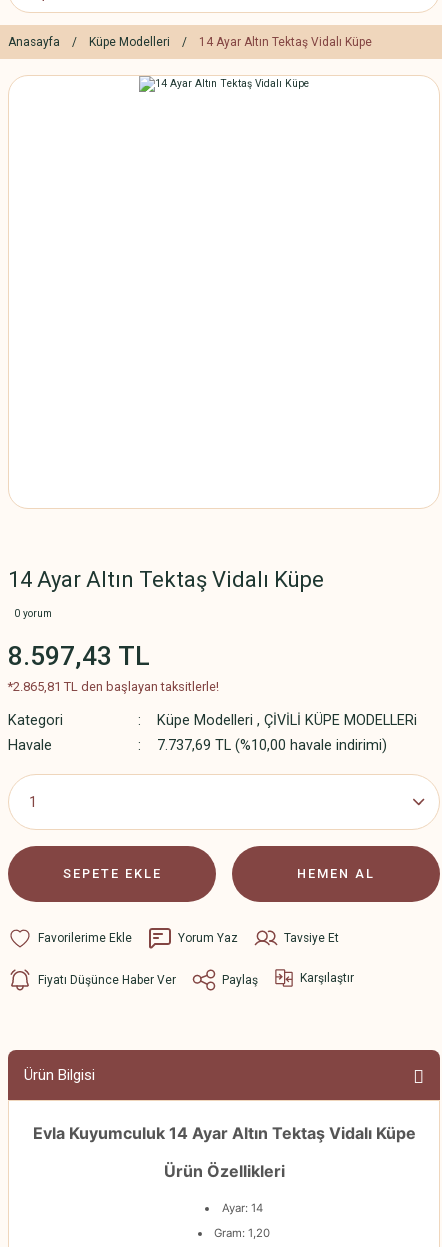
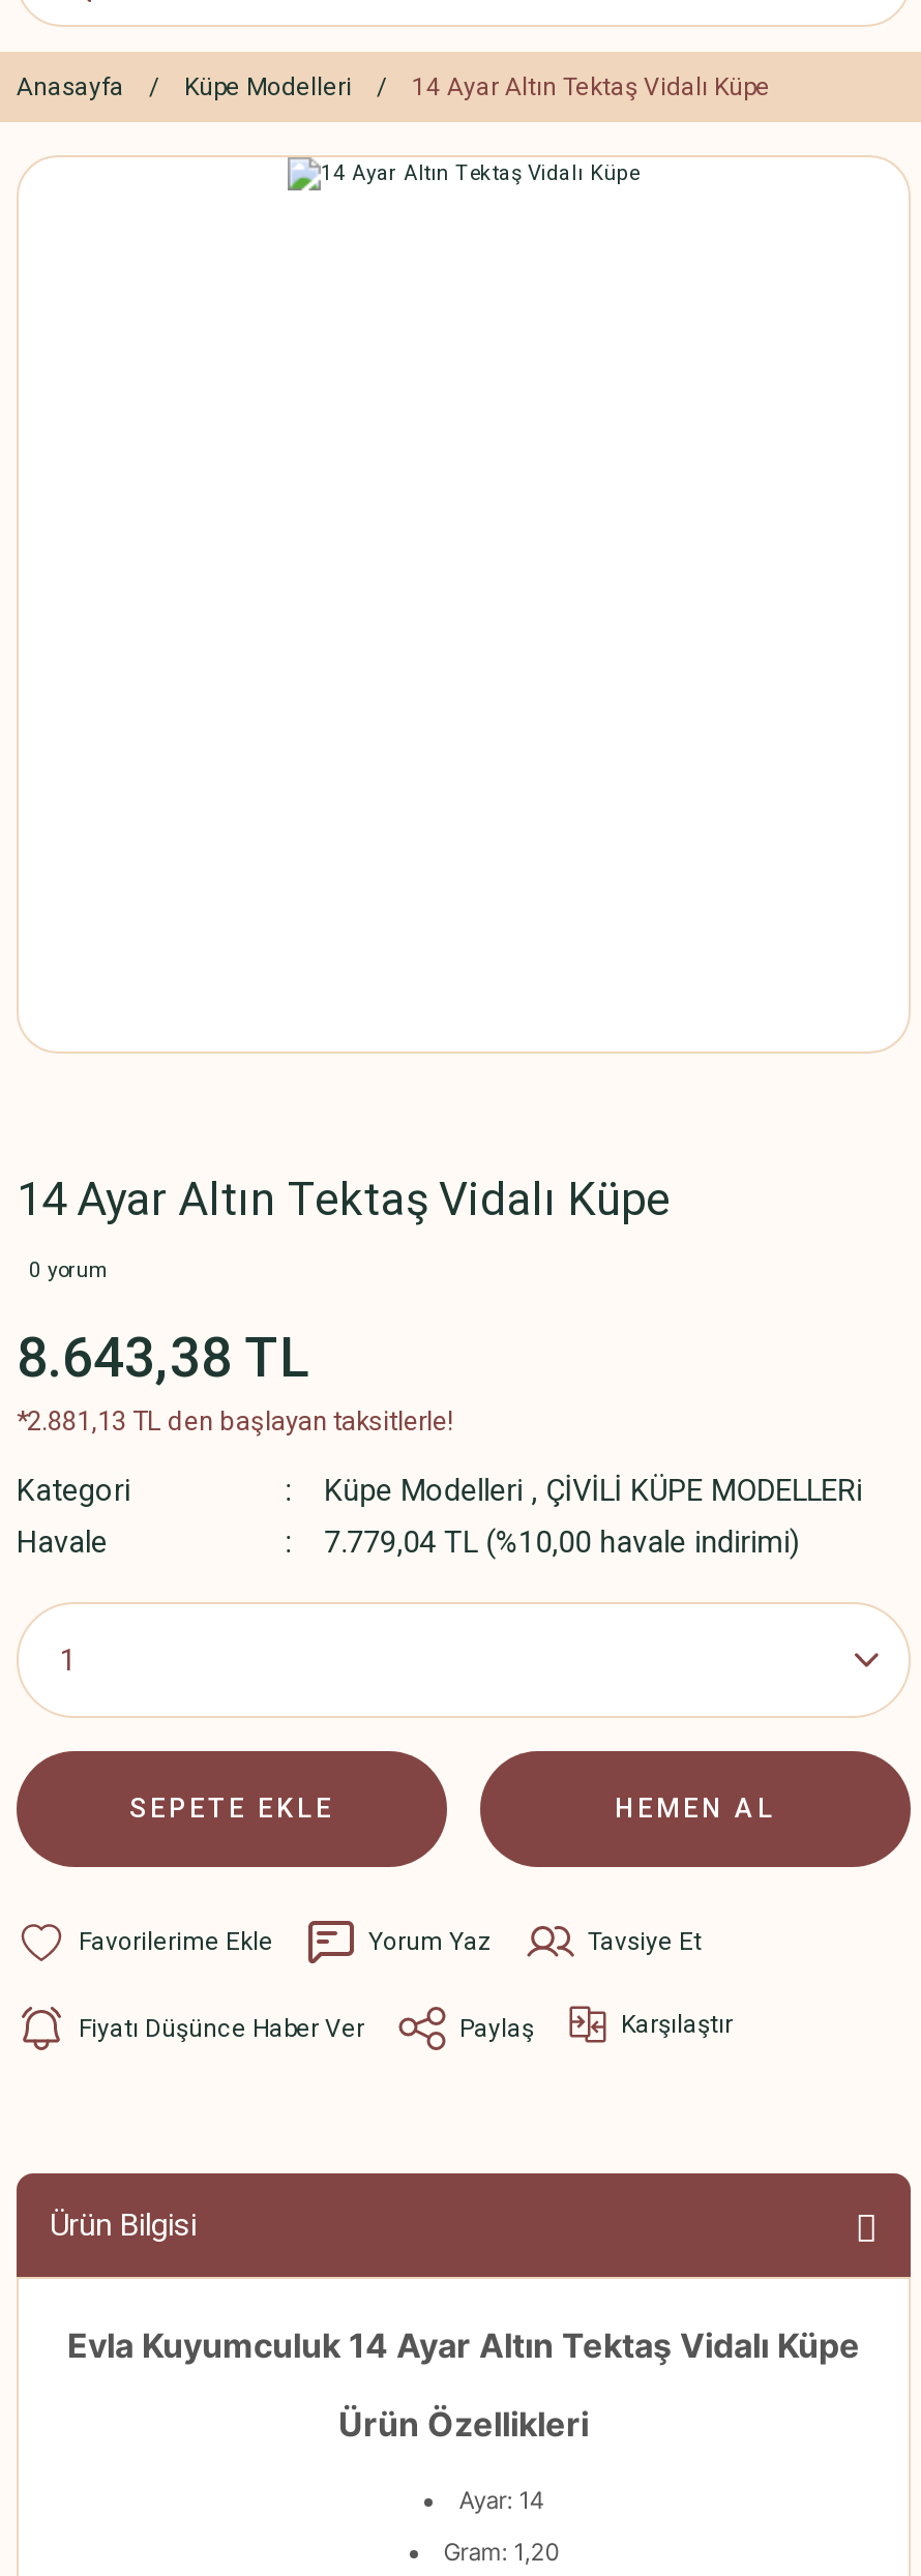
- 8.597,43 TL
+ 8.643,38 TL

- *2.865,81 TL den başlayan taksitlerle!
+ *2.881,13 TL den başlayan taksitlerle!

- 7.737,69 TL (%10,00 havale indirimi)
+ 7.779,04 TL (%10,00 havale indirimi)
